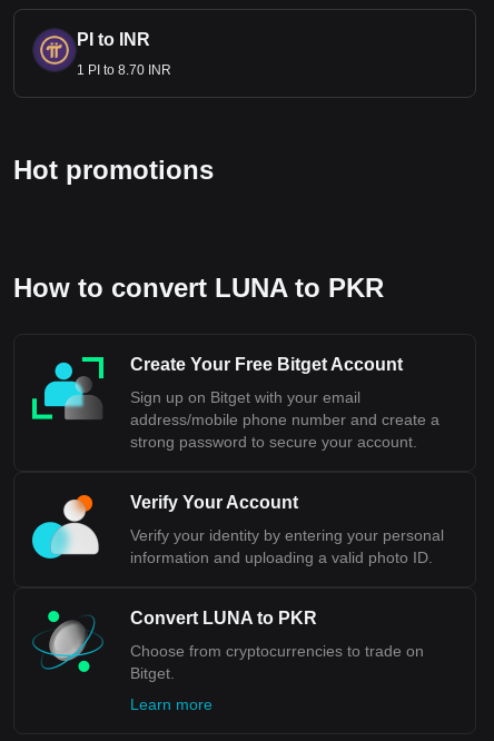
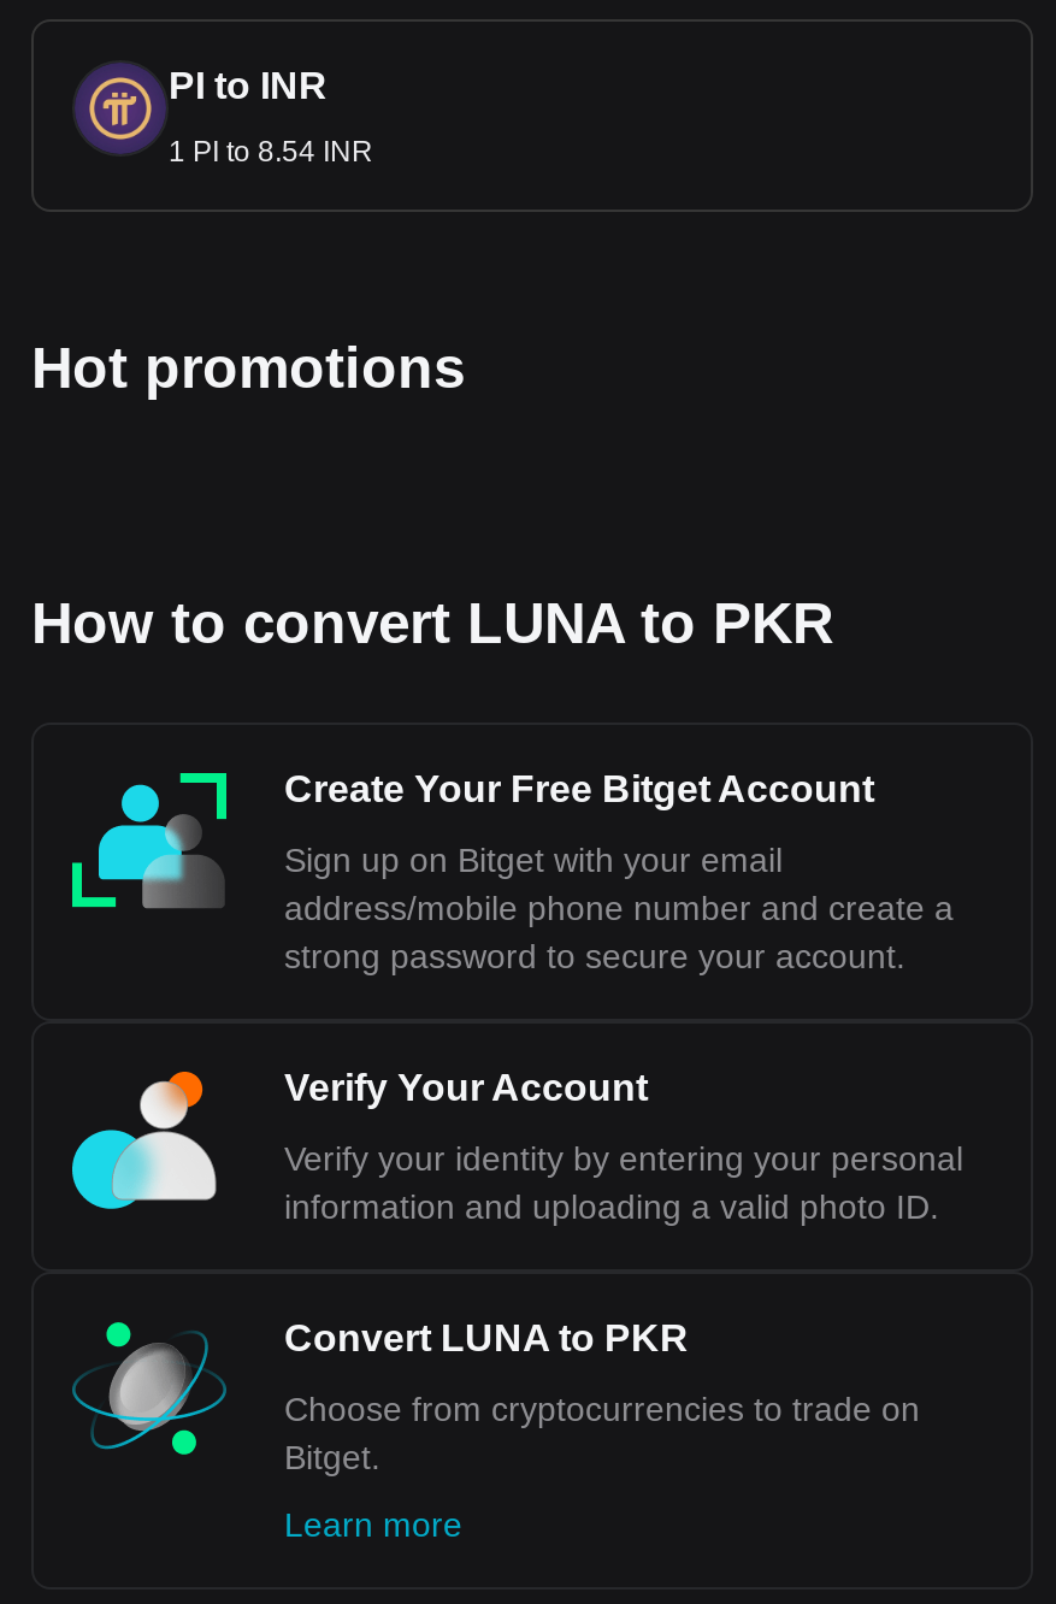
- 1 PI to 8.70 INR
+ 1 PI to 8.54 INR
